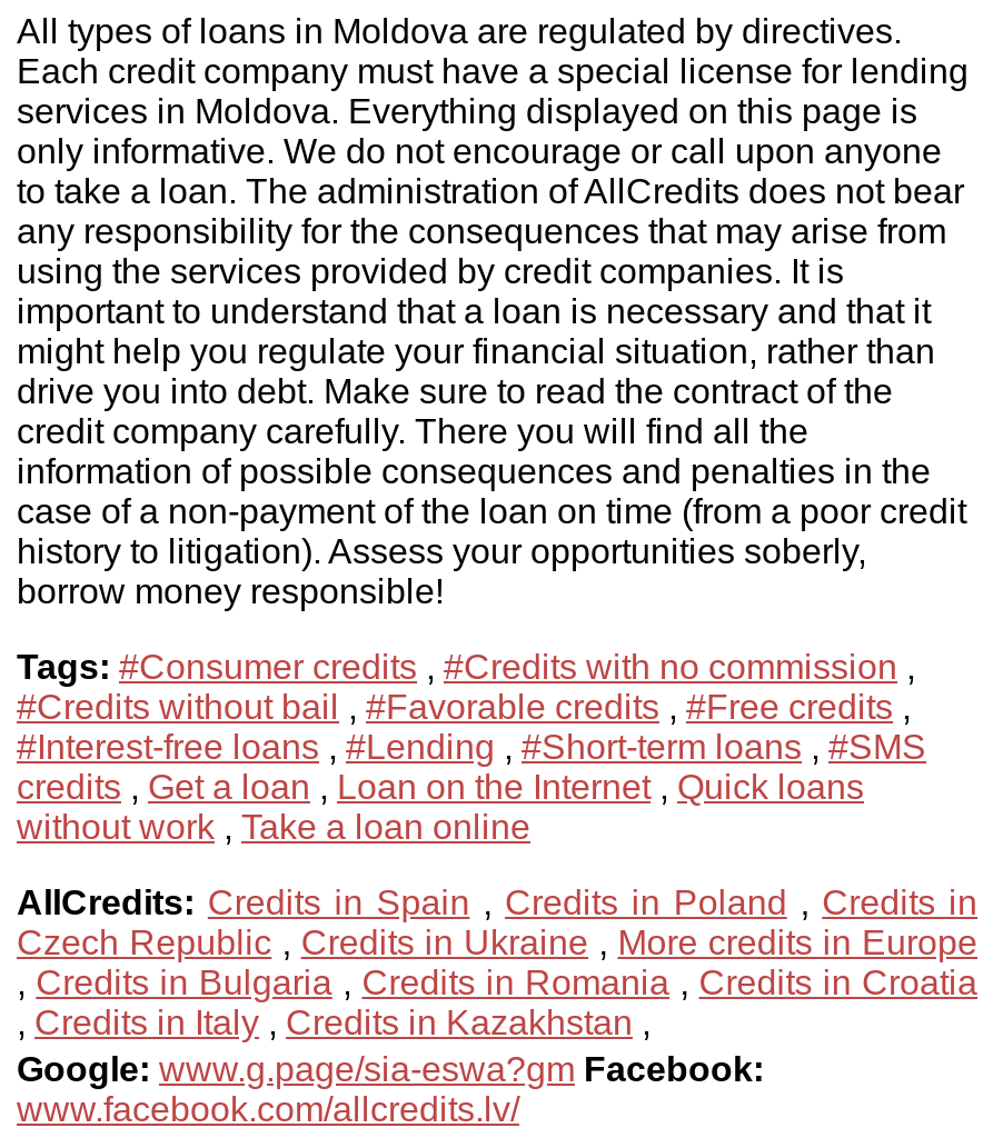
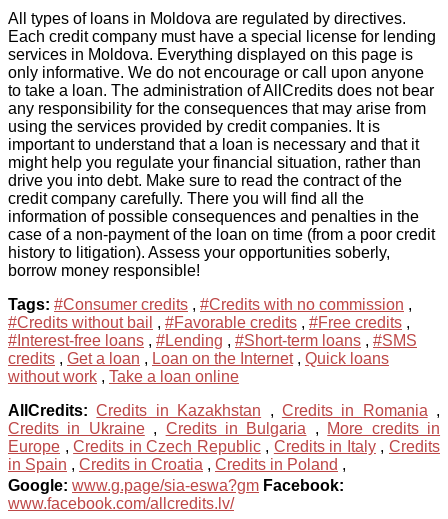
- AllCredits: Credits in Spain, Credits in Poland, Credits in
- Czech Republic, Credits in Ukraine, More credits in Europe
- , Credits in Bulgaria, Credits in Romania, Credits in Croatia
- , Credits in Italy, Credits in Kazakhstan,
+ AllCredits: Credits in Kazakhstan, Credits in Romania,
+ Credits in Ukraine, Credits in Bulgaria, More credits in
+ Europe, Credits in Czech Republic, Credits in Italy, Credits
+ in Spain, Credits in Croatia, Credits in Poland,
